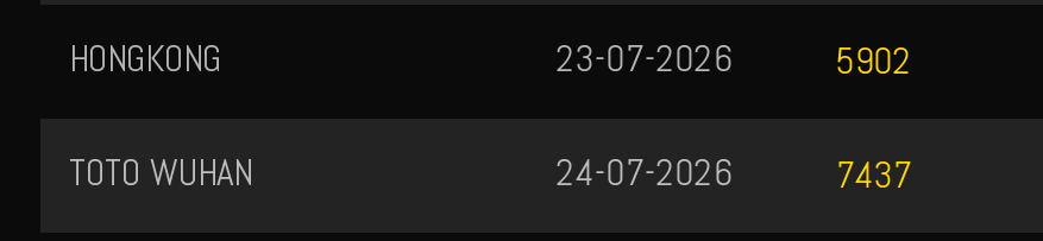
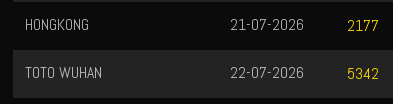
- 23-07-2026
+ 21-07-2026

- 5902
+ 2177

- 24-07-2026
+ 22-07-2026

- 7437
+ 5342
